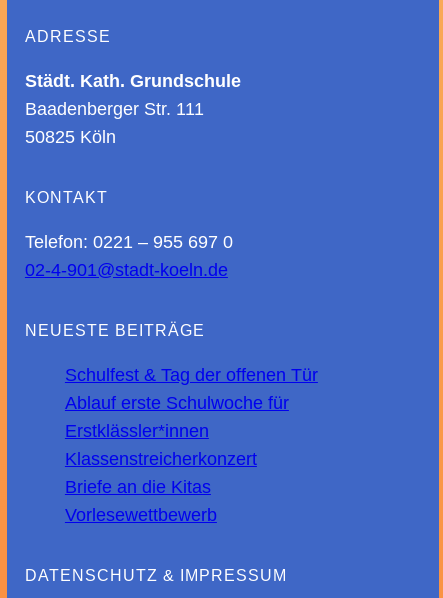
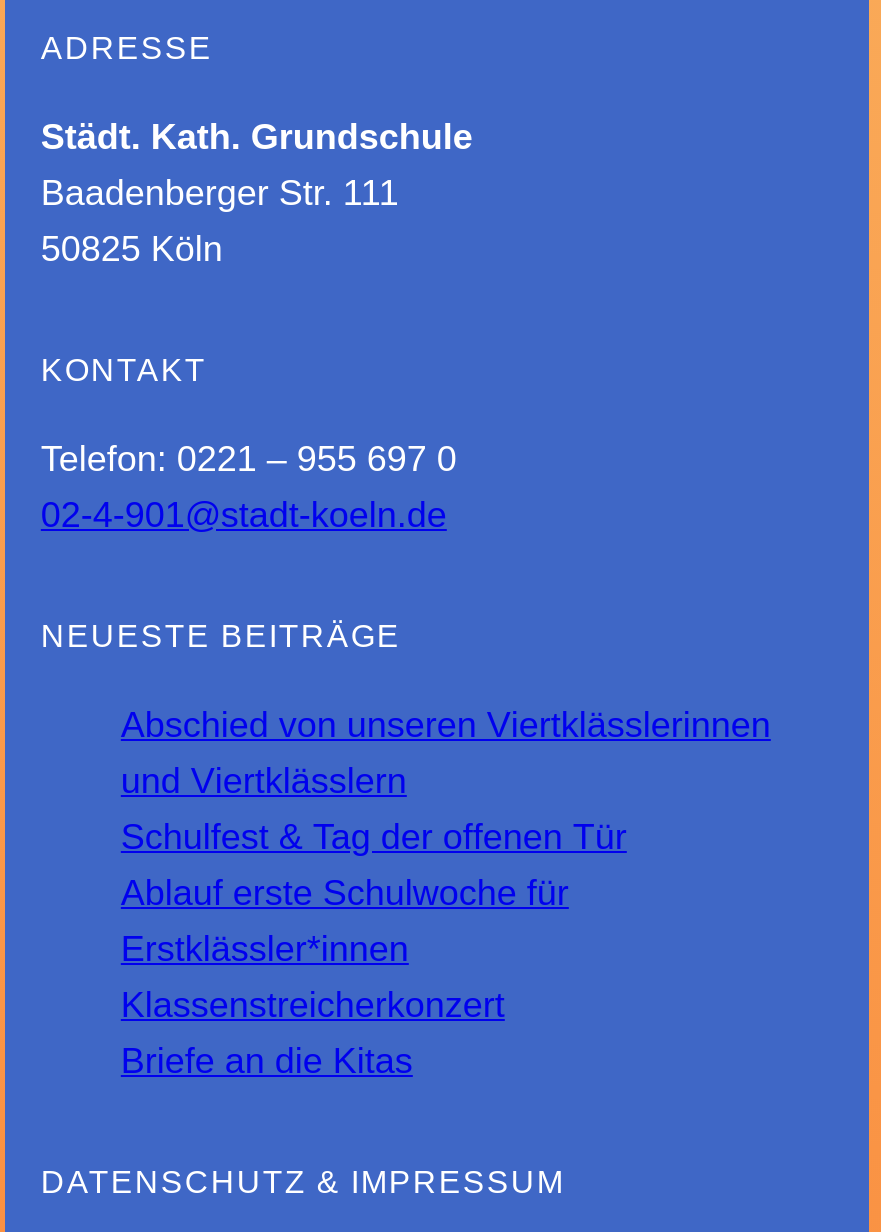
+ Abschied von unseren Viertklässlerinnen
+ und Viertklässlern

moved down: Schulfest & Tag der offenen Tür | Ablauf erste Schulwoche für | Erstklässler*innen | Klassenstreicherkonzert | Briefe an die Kitas

- Vorlesewettbewerb
